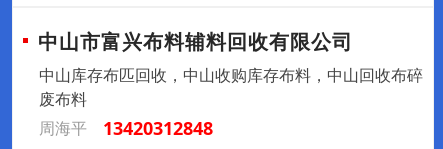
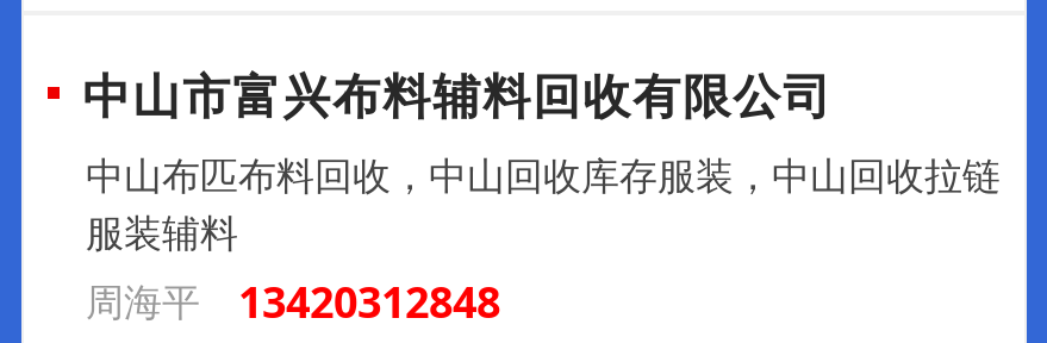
- 中山库存布匹回收，中山收购库存布料，中山回收布碎
- 废布料
+ 中山布匹布料回收，中山回收库存服装，中山回收拉链
+ 服装辅料
